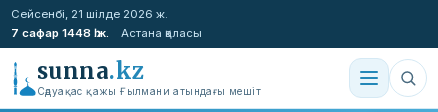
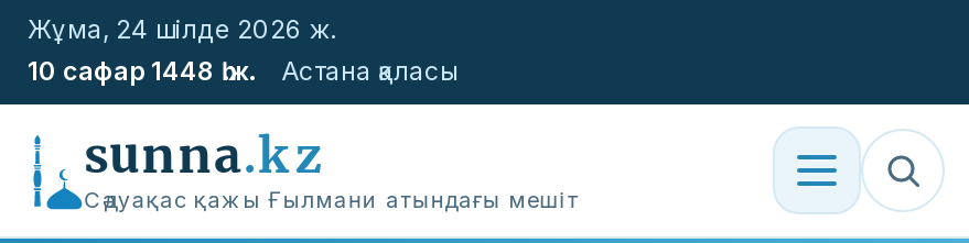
- Сейсенбі, 21 шілде 2026 ж.
+ Жұма, 24 шілде 2026 ж.

- 7 сафар 1448 һ.ж. Астана қаласы
+ 10 сафар 1448 һ.ж. Астана қаласы
